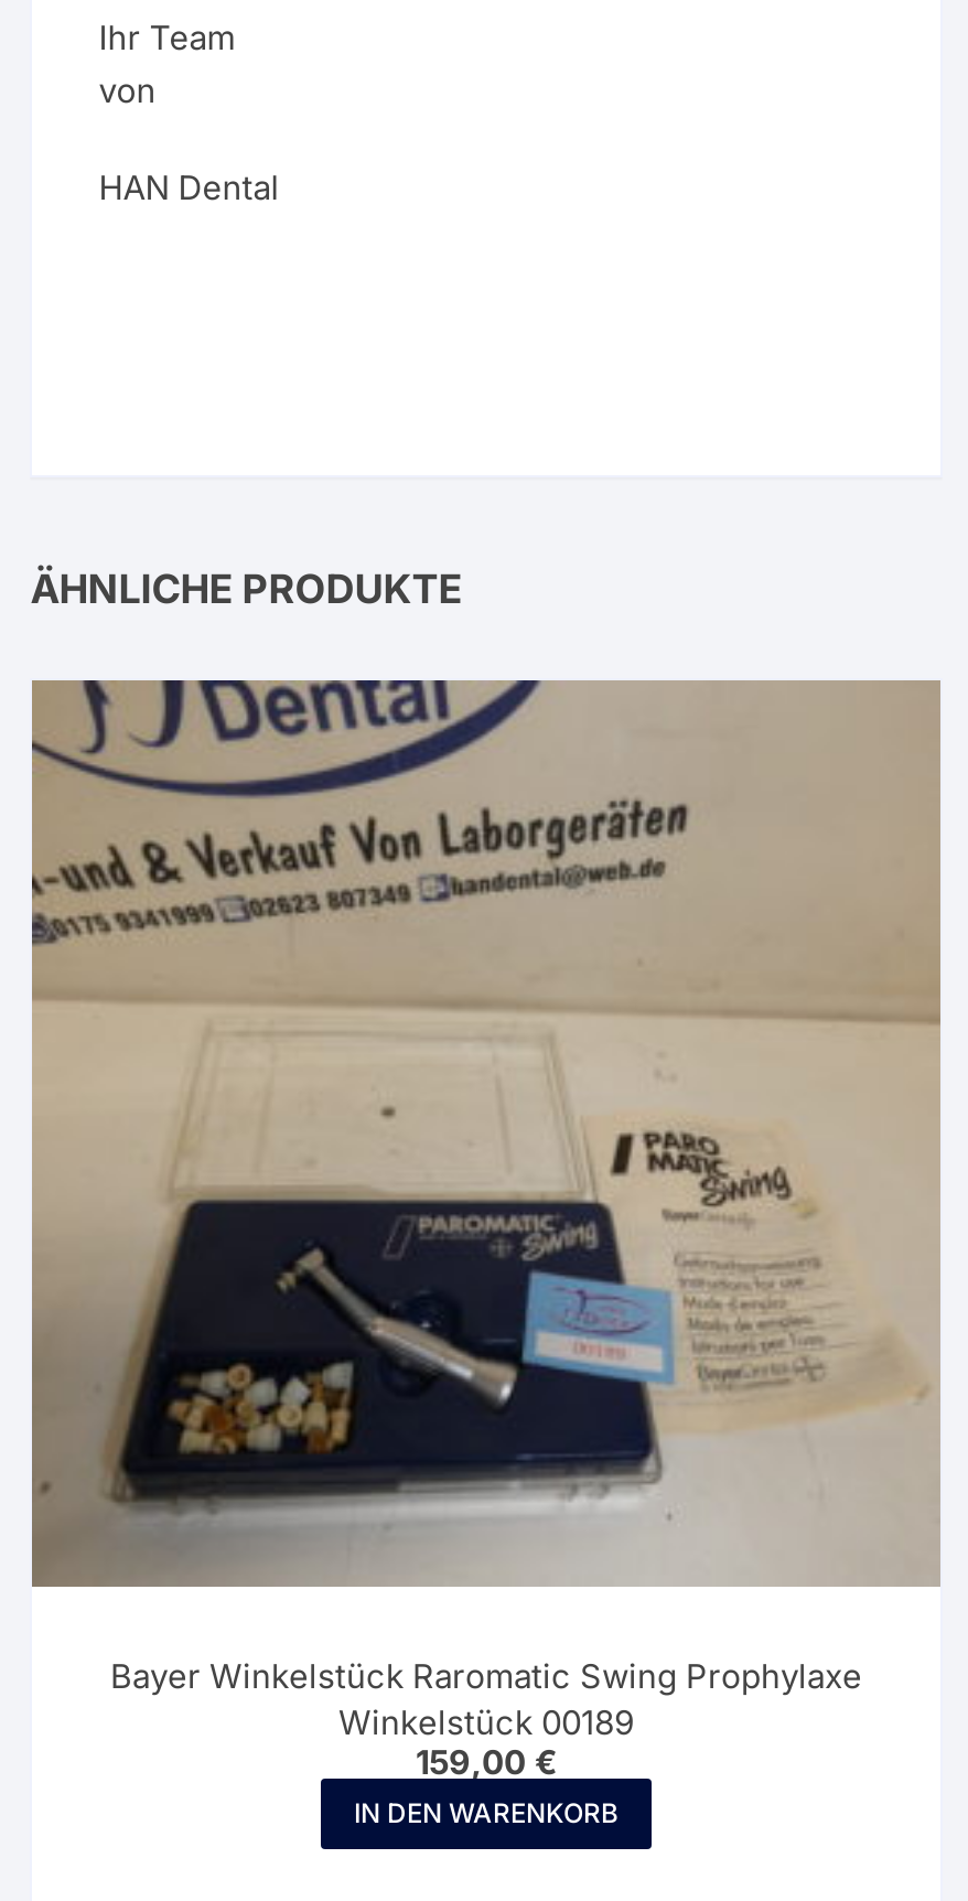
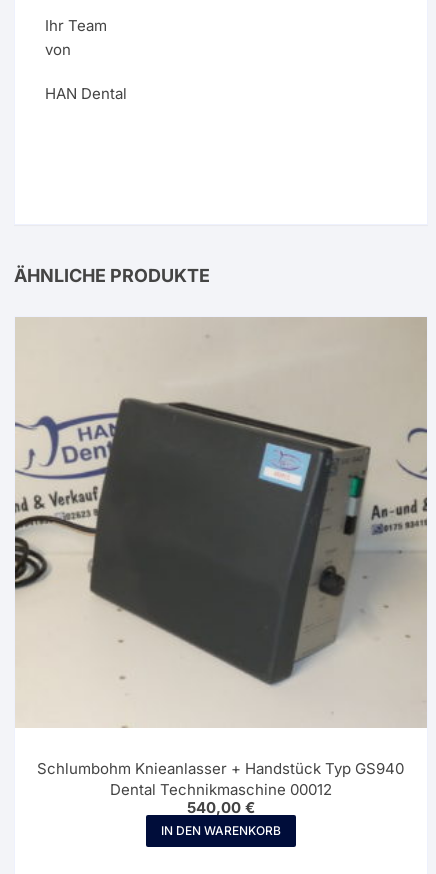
- [image]
- Bayer Winkelstück Raromatic Swing Prophylaxe
- Winkelstück 00189
- 159,00 €
+ [image]
+ Schlumbohm Knieanlasser + Handstück Typ GS940
+ Dental Technikmaschine 00012
+ 540,00 €
